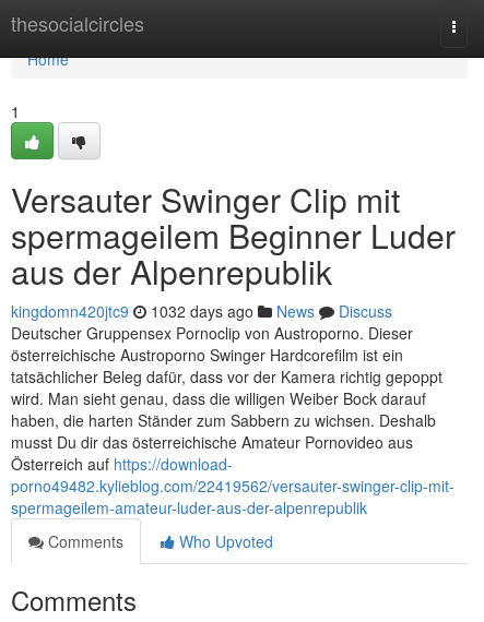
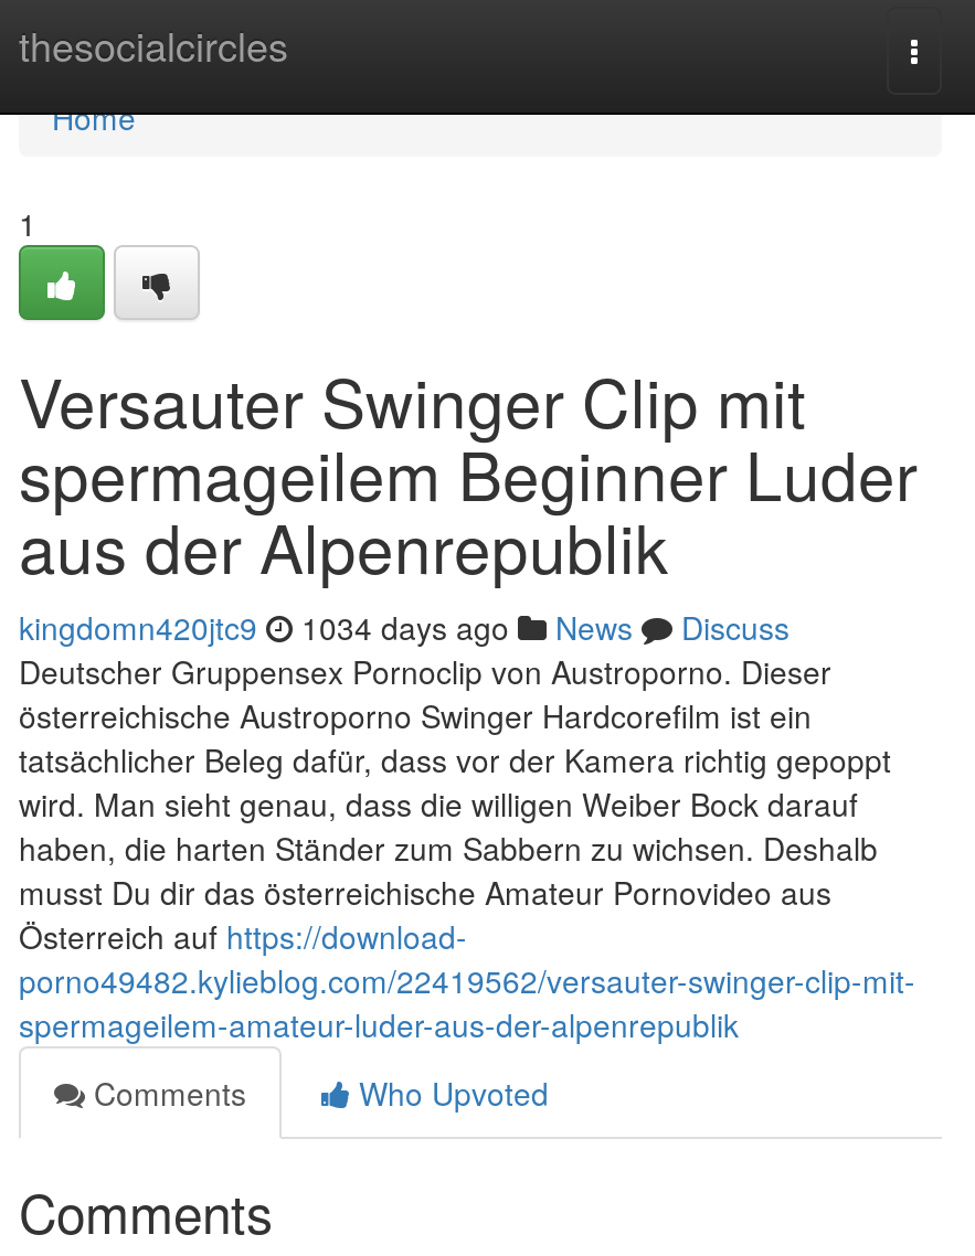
- kingdomn420jtc9 1032 days ago News Discuss
+ kingdomn420jtc9 1034 days ago News Discuss
